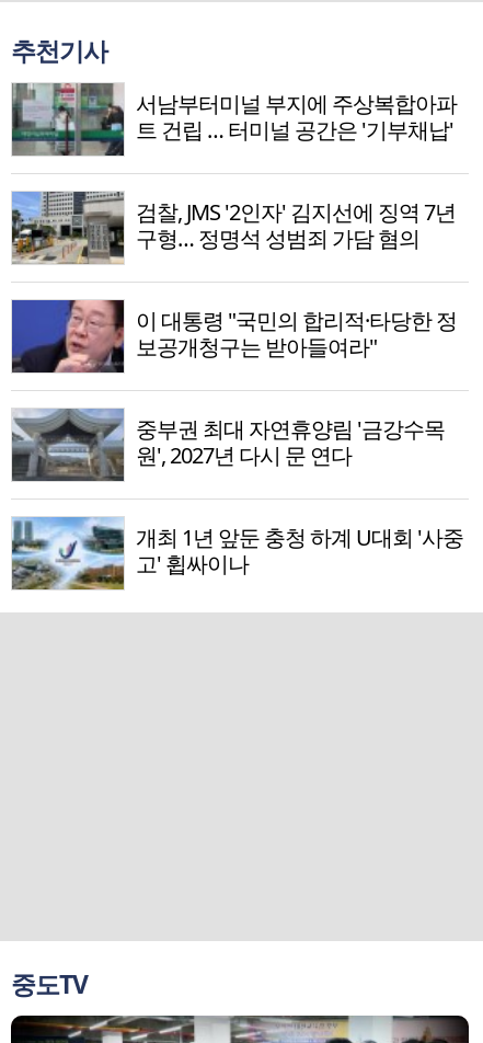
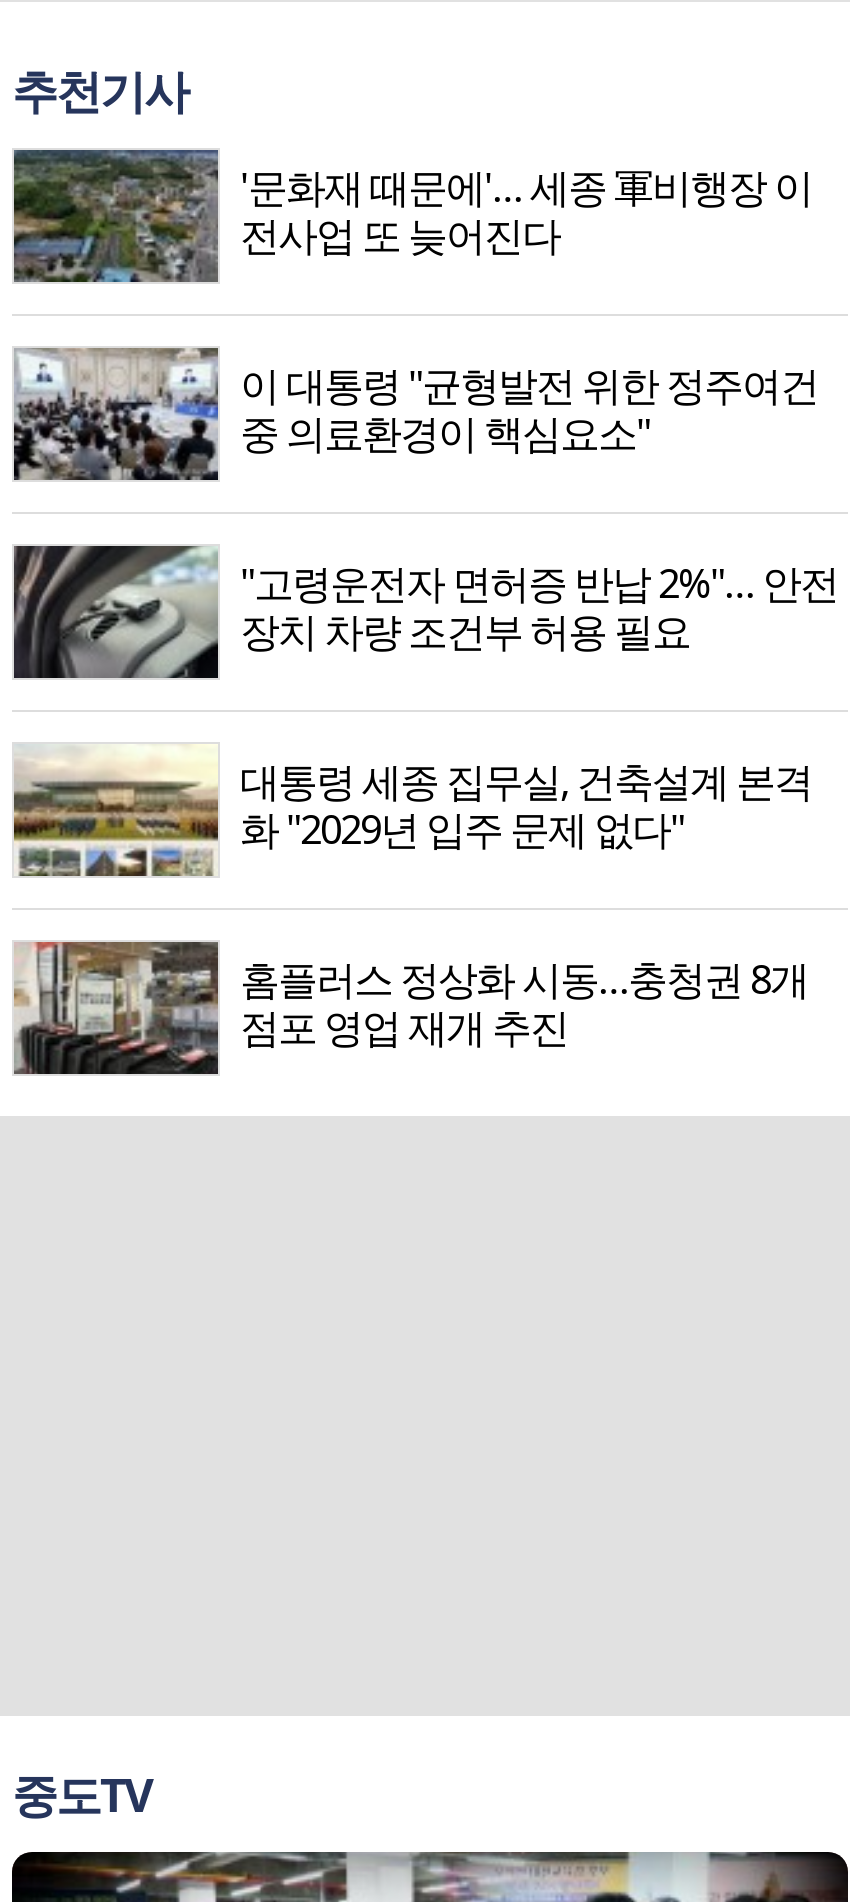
- [image]
- 서남부터미널 부지에 주상복합아파
- 트 건립 … 터미널 공간은 '기부채납'
+ [image]
+ '문화재 때문에'… 세종 軍비행장 이
+ 전사업 또 늦어진다

- [image]
- 검찰, JMS '2인자' 김지선에 징역 7년
- 구형… 정명석 성범죄 가담 혐의
+ [image]
+ 이 대통령 "균형발전 위한 정주여건
+ 중 의료환경이 핵심요소"

- [image]
- 이 대통령 "국민의 합리적·타당한 정
- 보공개청구는 받아들여라"
+ [image]
+ "고령운전자 면허증 반납 2%"… 안전
+ 장치 차량 조건부 허용 필요

- [image]
- 중부권 최대 자연휴양림 '금강수목
- 원', 2027년 다시 문 연다
+ [image]
+ 대통령 세종 집무실, 건축설계 본격
+ 화 "2029년 입주 문제 없다"

- [image]
- 개최 1년 앞둔 충청 하계 U대회 '사중
- 고' 휩싸이나
+ [image]
+ 홈플러스 정상화 시동…충청권 8개
+ 점포 영업 재개 추진
